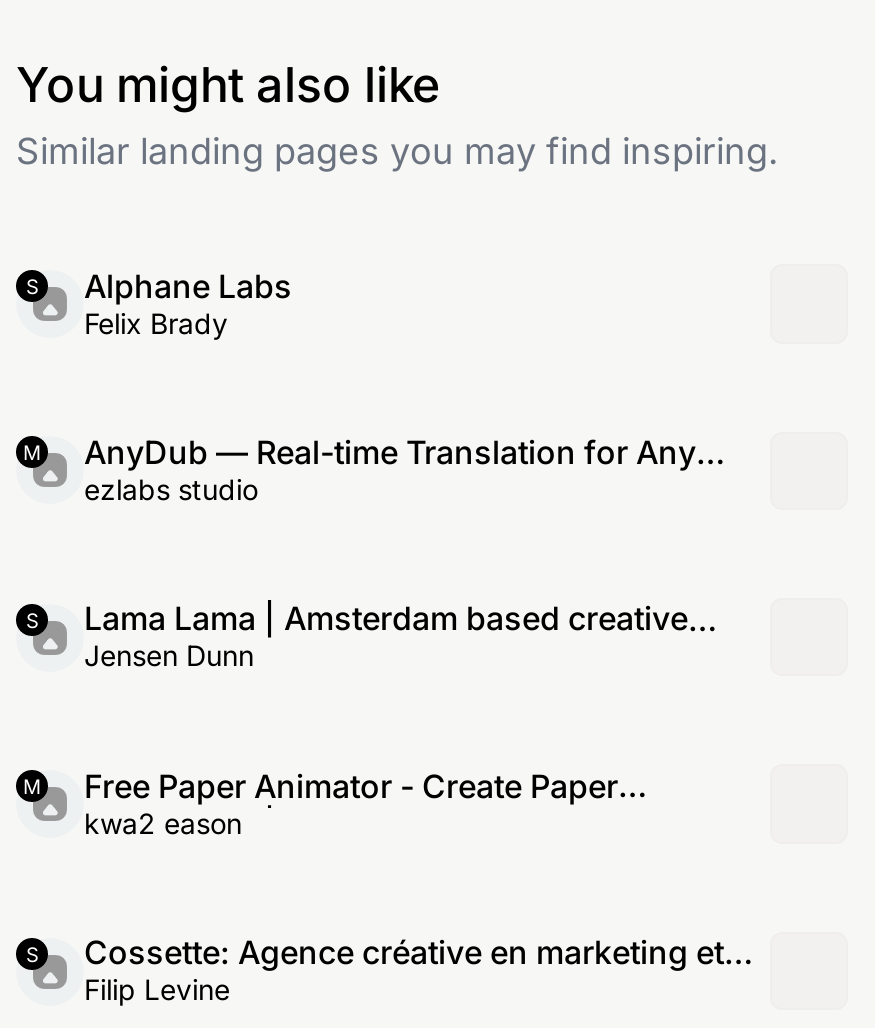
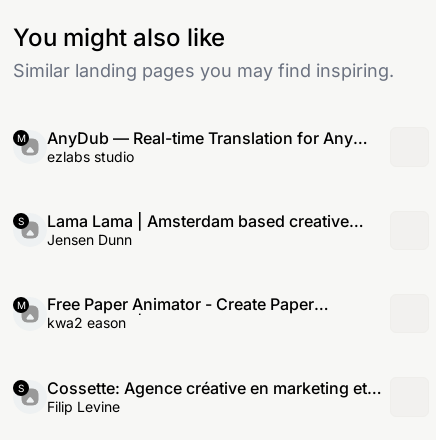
- S
- Alphane Labs
- Felix Brady
